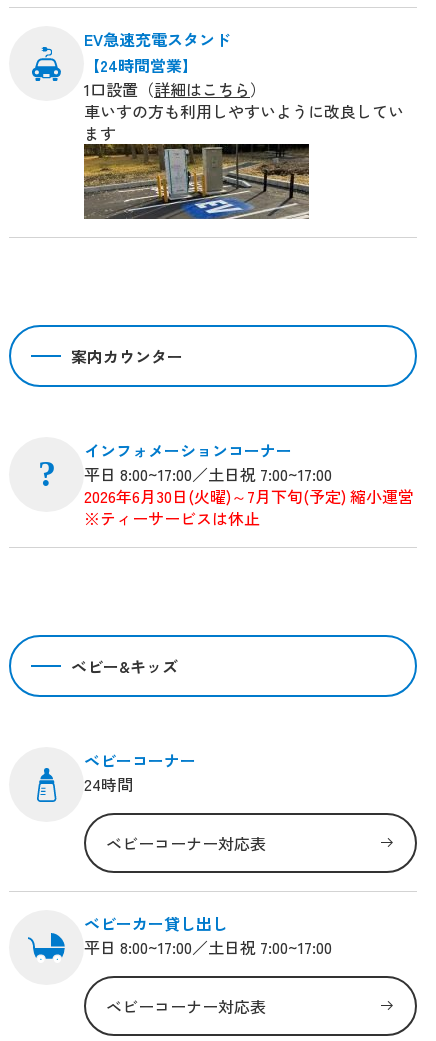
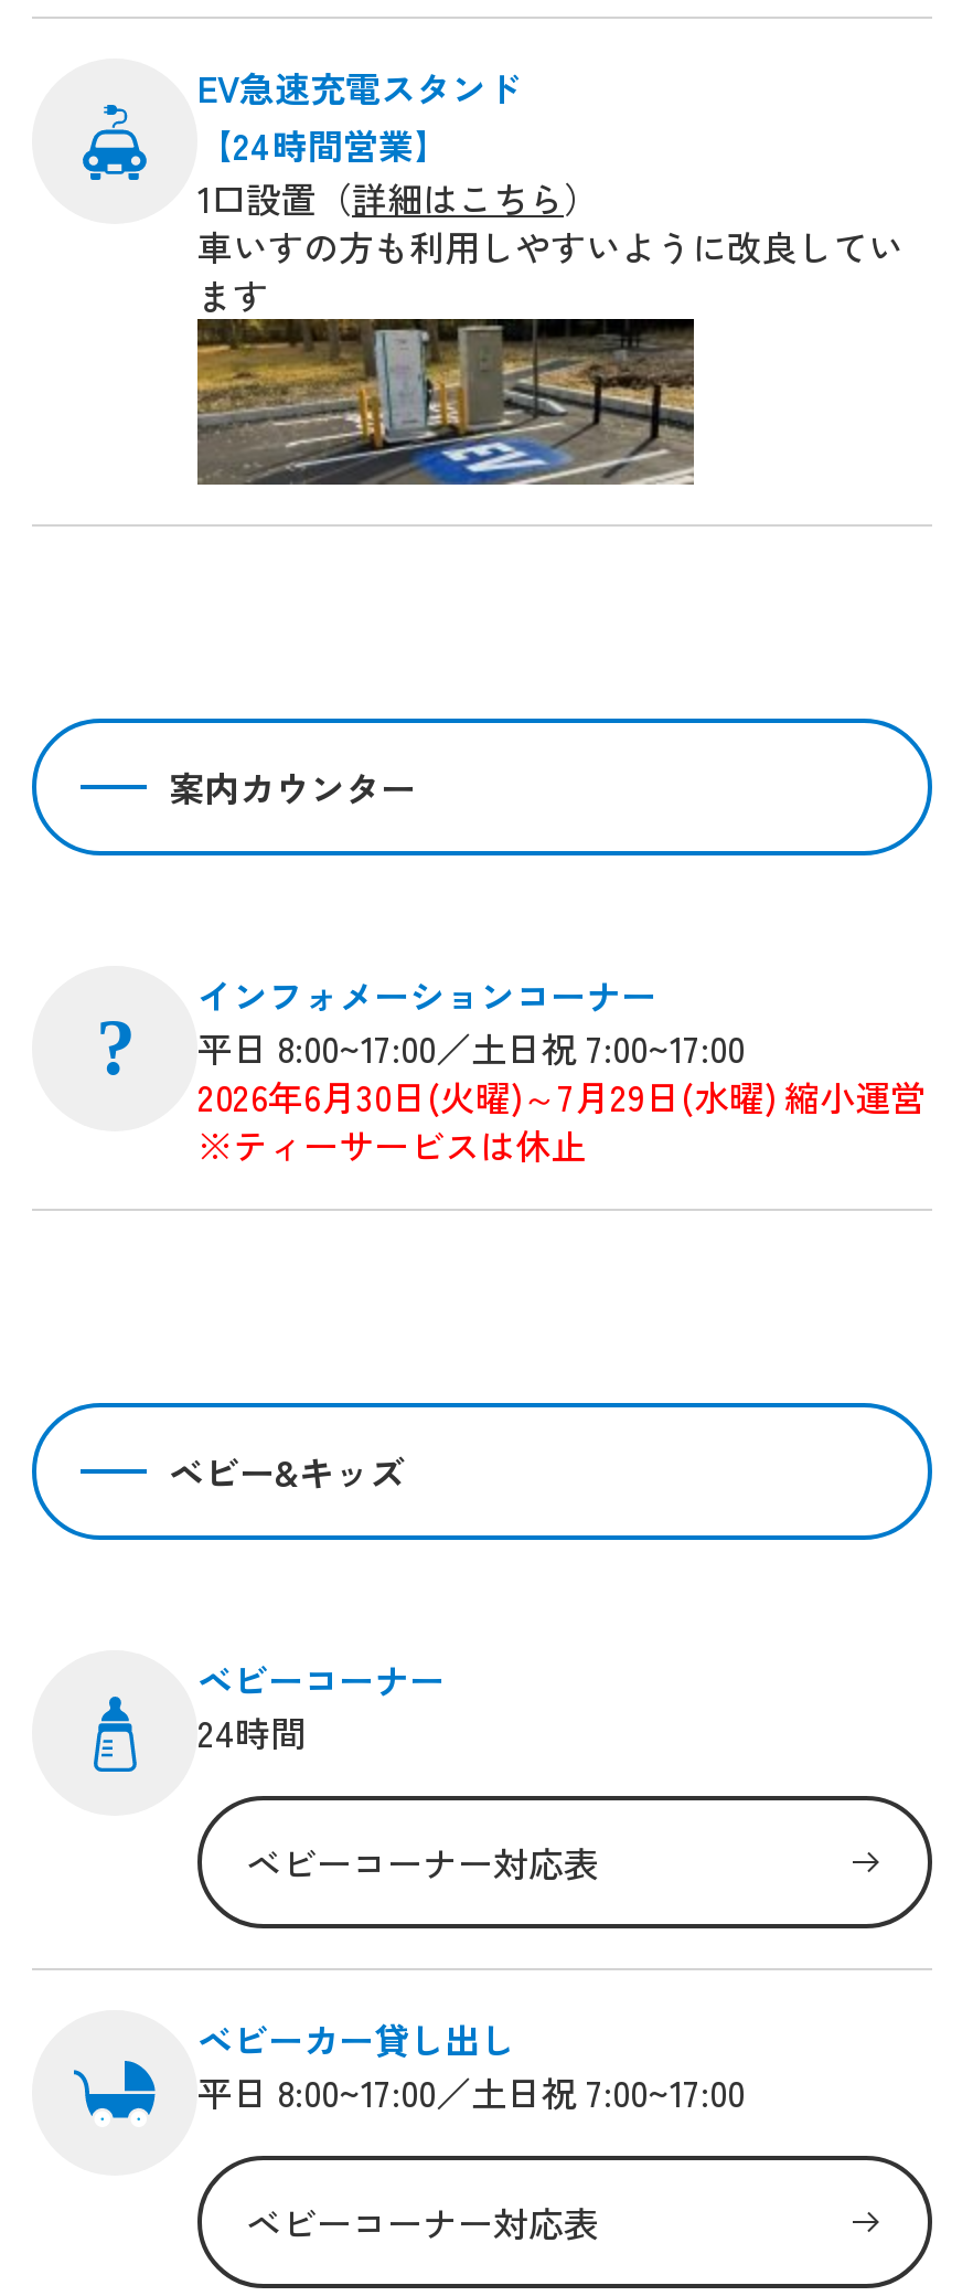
- 2026年6月30日(火曜)～7月下旬(予定) 縮小運営
+ 2026年6月30日(火曜)～7月29日(水曜) 縮小運営
